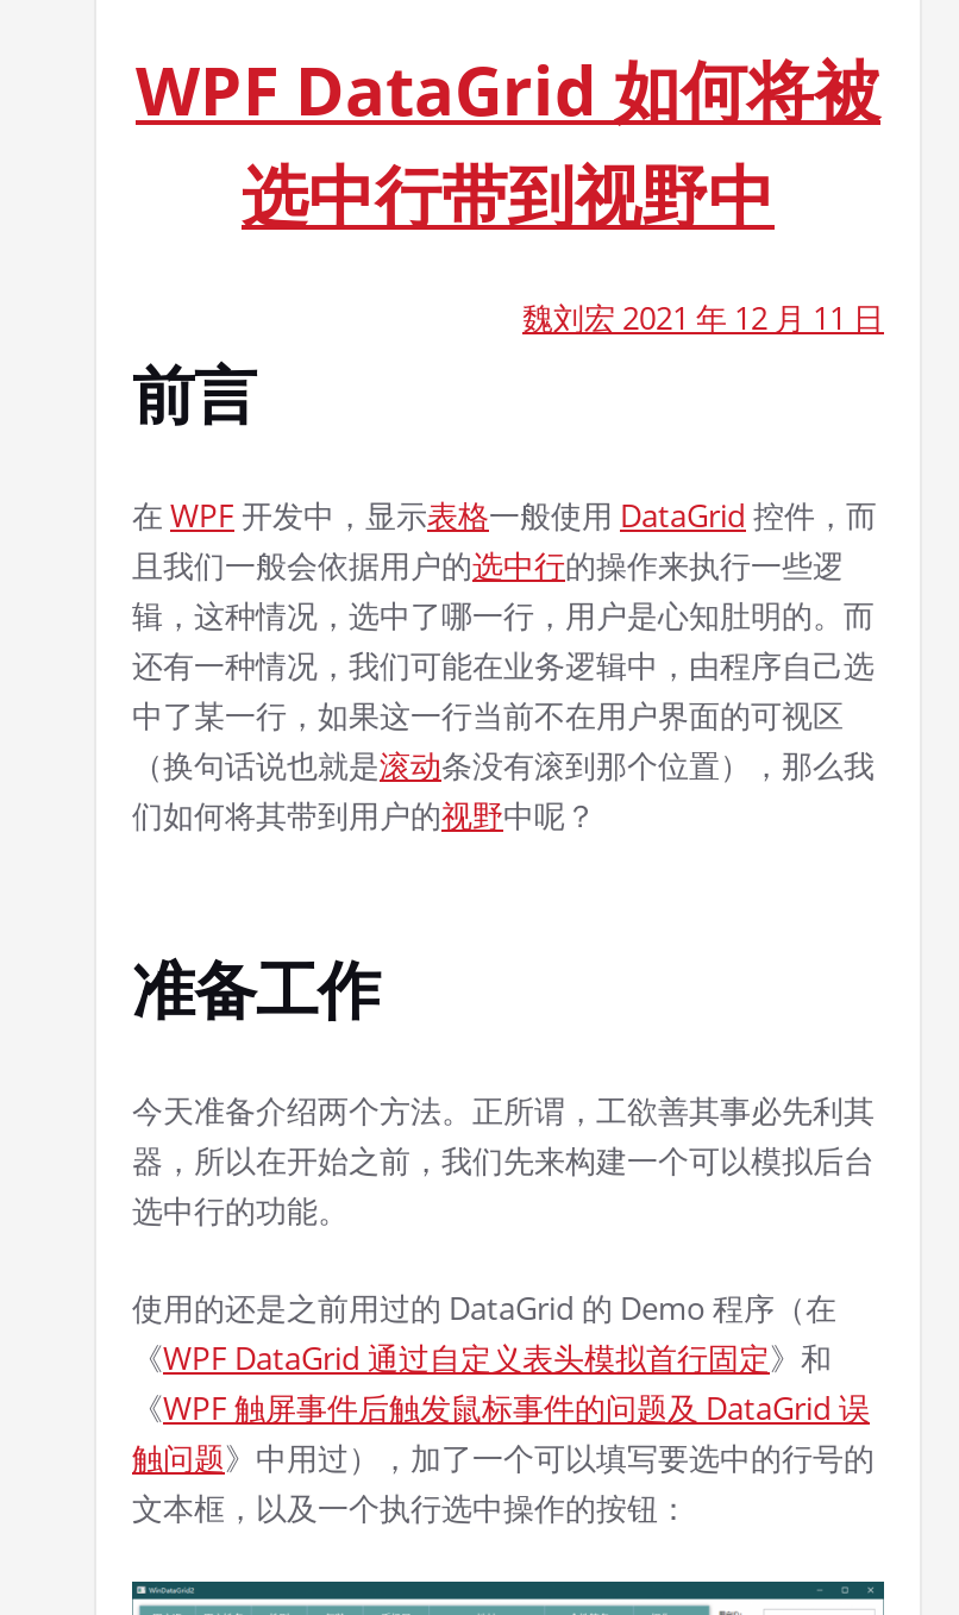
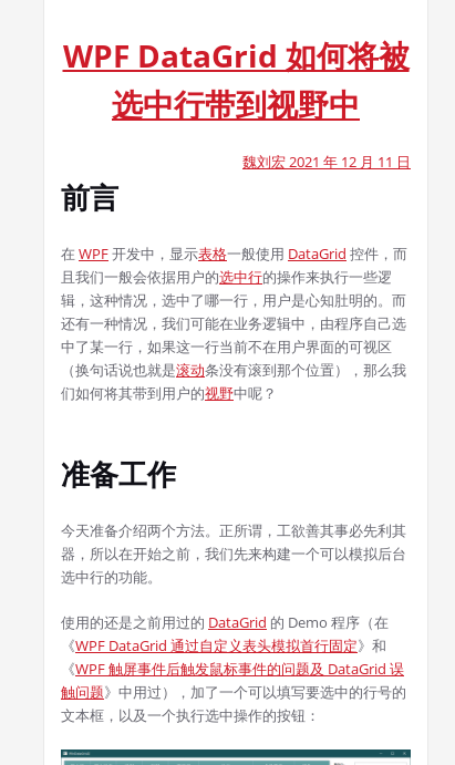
- 使用的还是之前用过的 DataGrid 的 Demo 程序（在
+ 使用的还是之前用过的DataGrid的 Demo 程序（在
